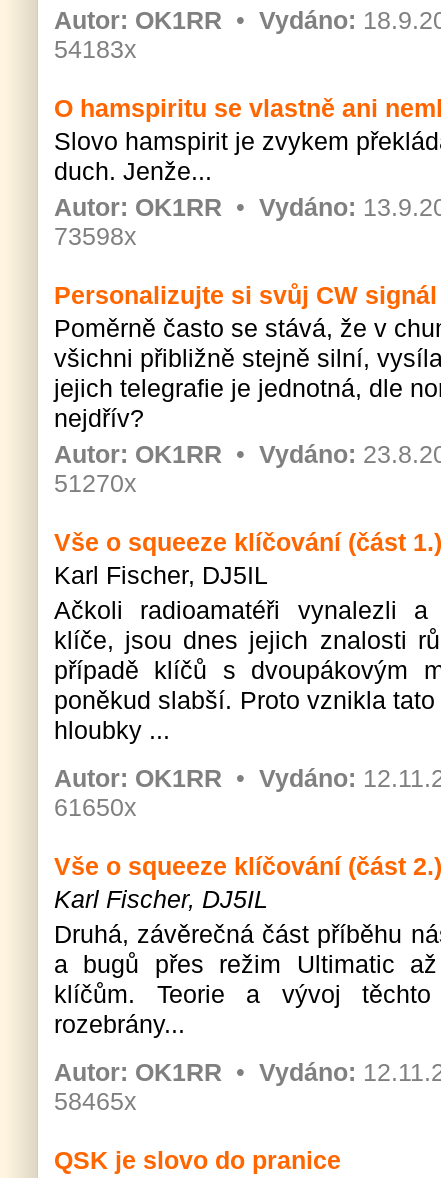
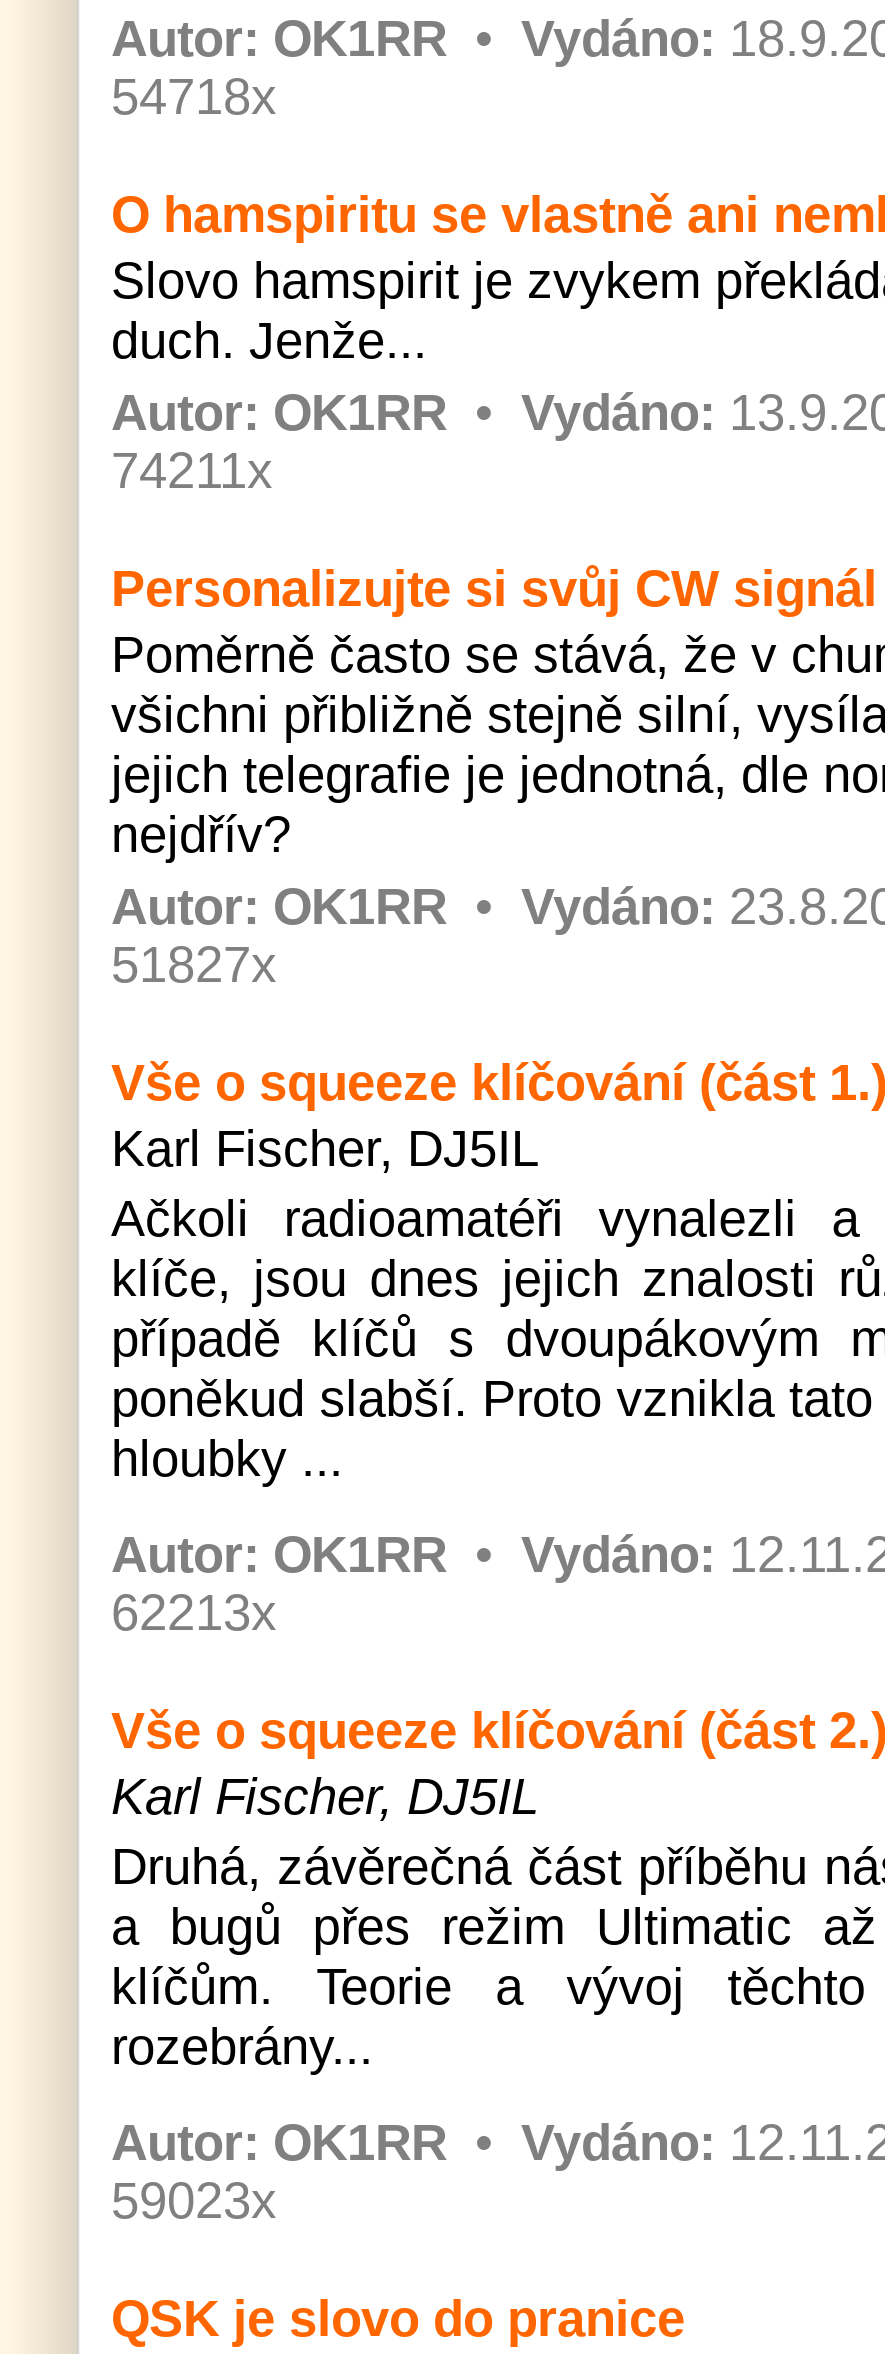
- 54183x
+ 54718x

- 73598x
+ 74211x

- 51270x
+ 51827x

- 61650x
+ 62213x

- 58465x
+ 59023x
